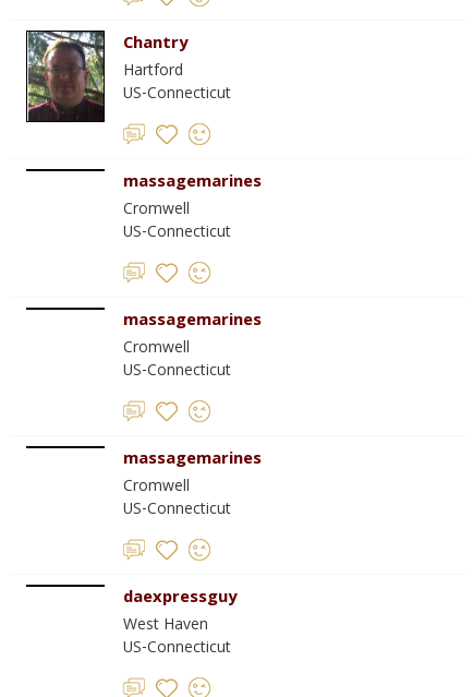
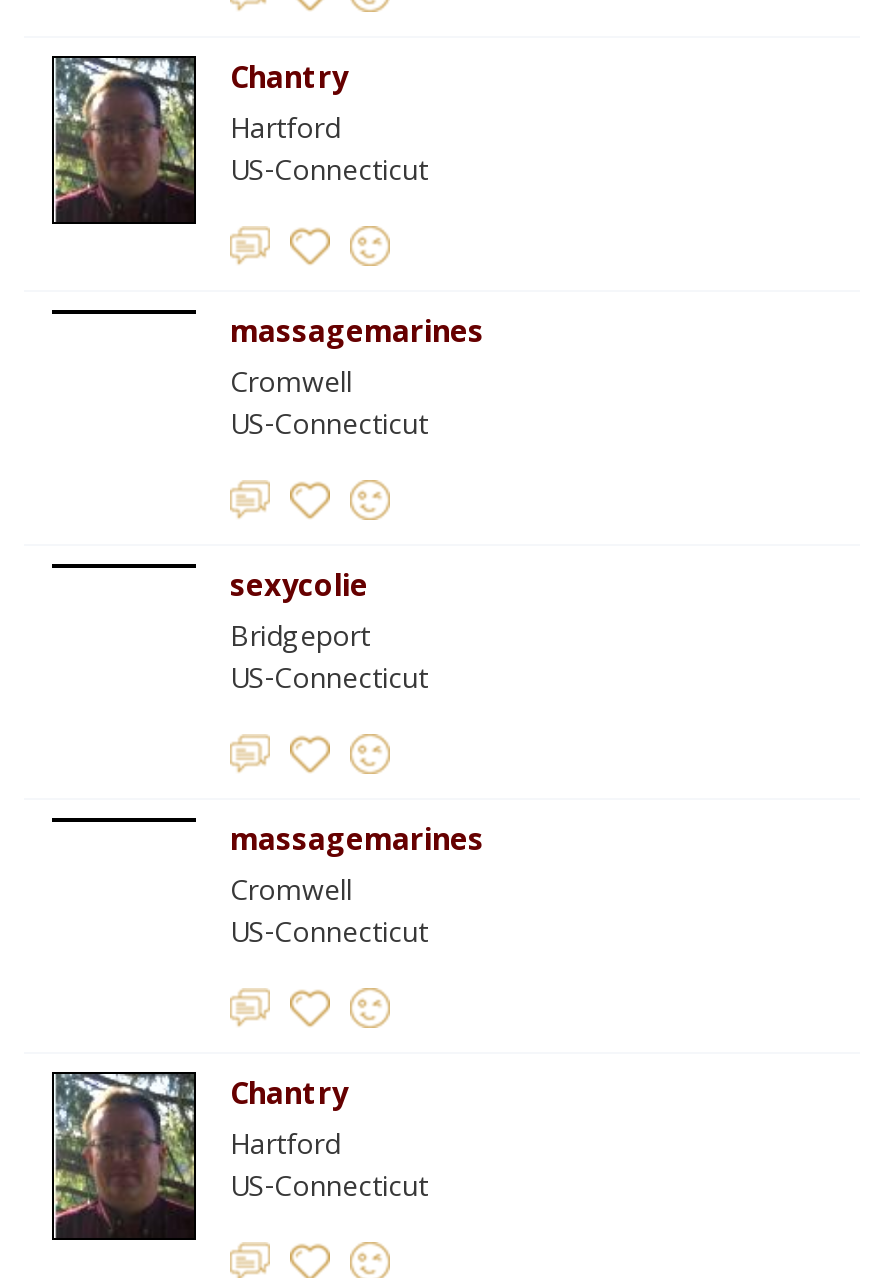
- massagemarines
- Cromwell
+ sexycolie
+ Bridgeport

+ [image]

- daexpressguy
- West Haven
+ Chantry
+ Hartford
